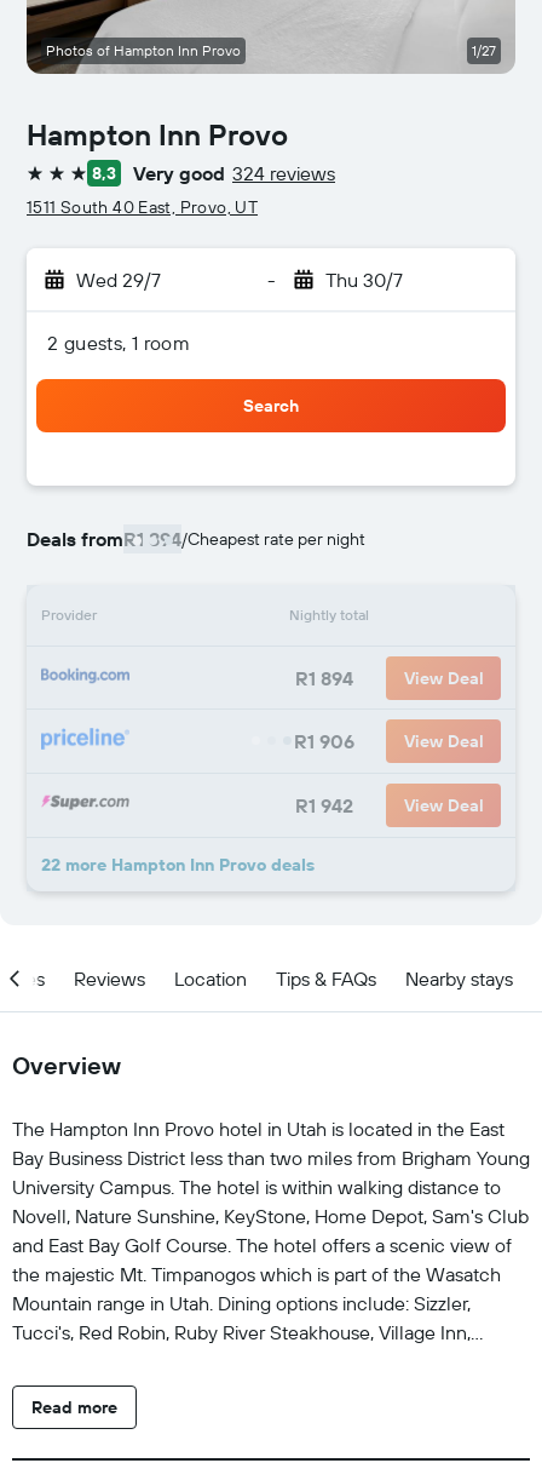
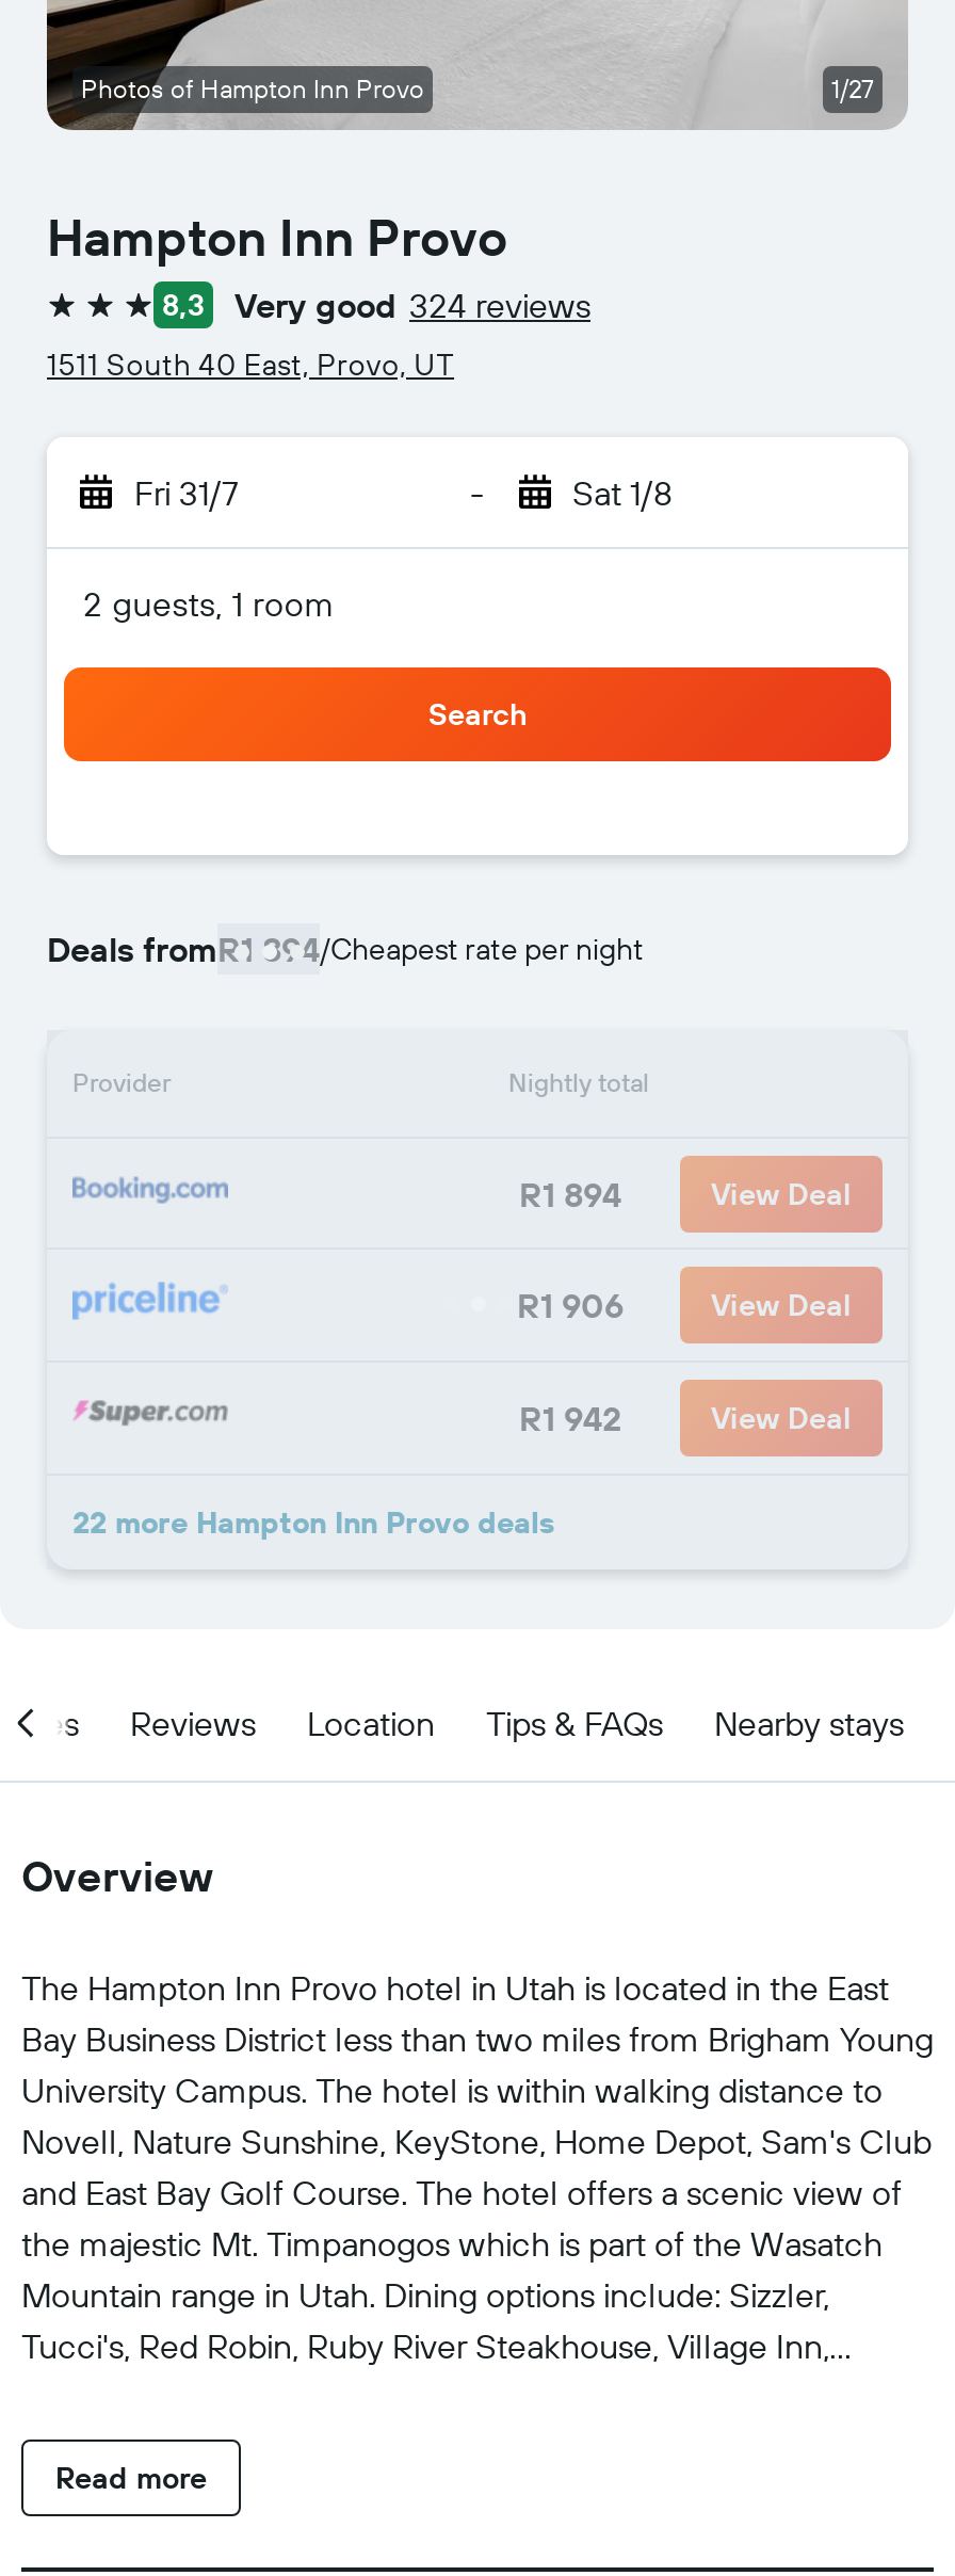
- Wed 29/7
+ Fri 31/7

- Thu 30/7
+ Sat 1/8
